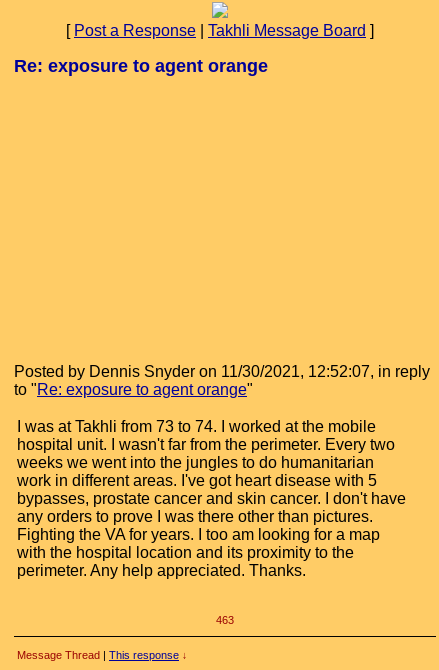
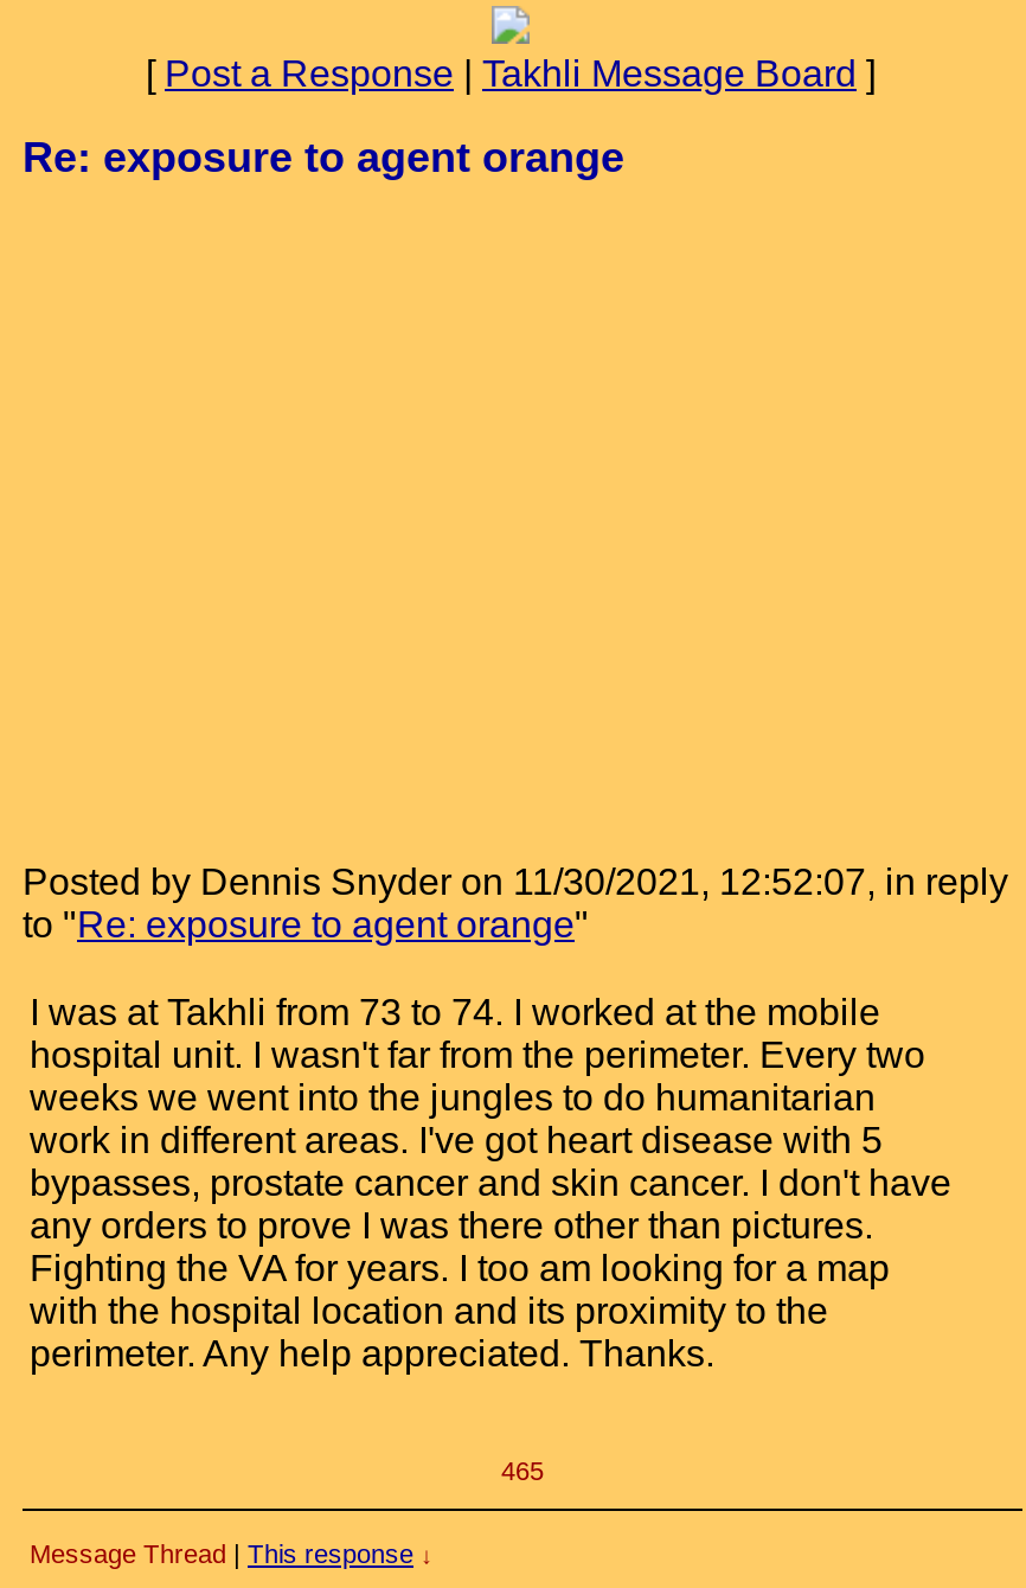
- 463
+ 465
